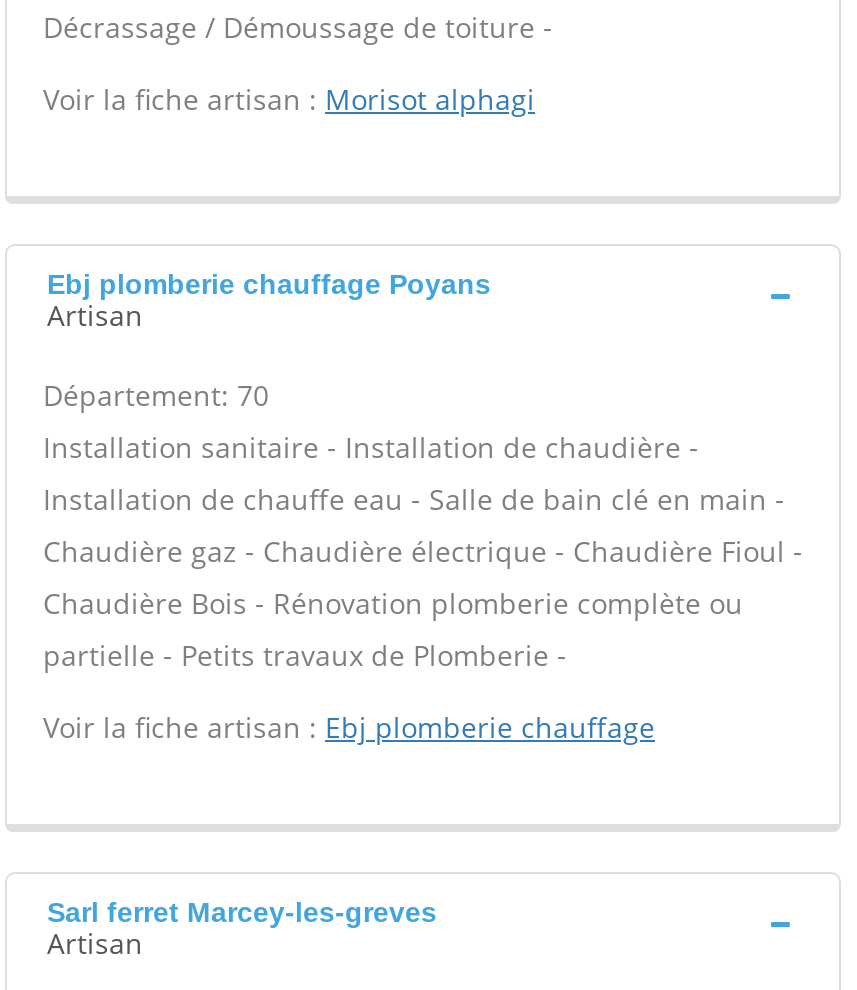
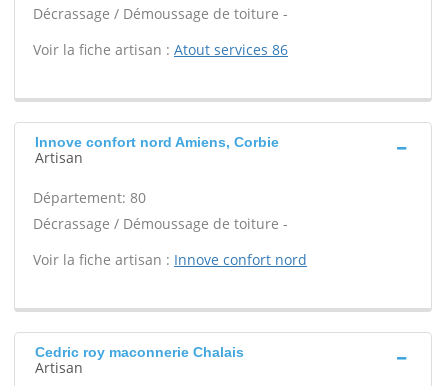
- Voir la fiche artisan : Morisot alphagi
+ Voir la fiche artisan : Atout services 86

- Ebj plomberie chauffage Poyans
+ Innove confort nord Amiens, Corbie

- Département: 70
- Installation sanitaire - Installation de chaudière -
- Installation de chauffe eau - Salle de bain clé en main -
- Chaudière gaz - Chaudière électrique - Chaudière Fioul -
- Chaudière Bois - Rénovation plomberie complète ou
- partielle - Petits travaux de Plomberie -
+ Département: 80
+ Décrassage / Démoussage de toiture -

- Voir la fiche artisan : Ebj plomberie chauffage
+ Voir la fiche artisan : Innove confort nord

- Sarl ferret Marcey-les-greves
+ Cedric roy maconnerie Chalais
